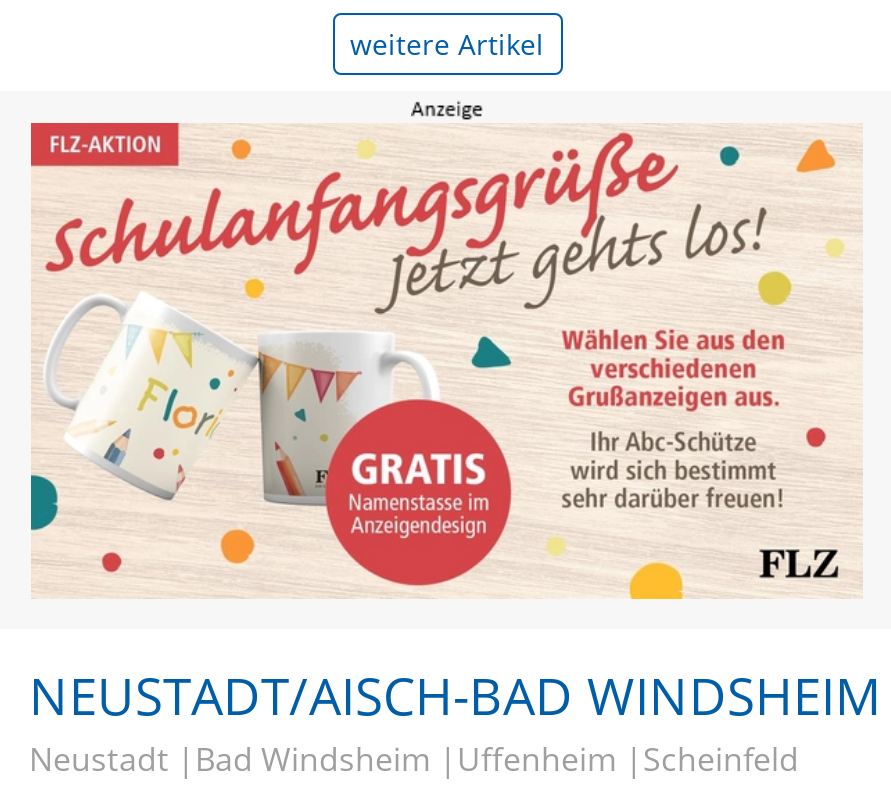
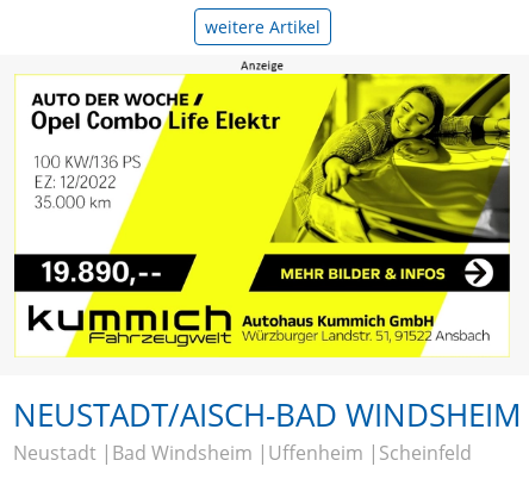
- [image]
+ [image]
